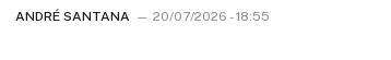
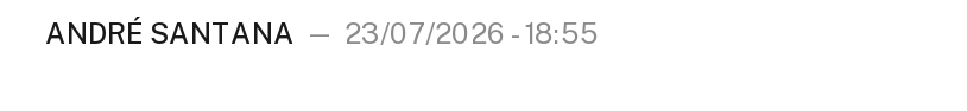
- ANDRÉ SANTANA 20/07/2026 - 18:55
+ ANDRÉ SANTANA 23/07/2026 - 18:55
